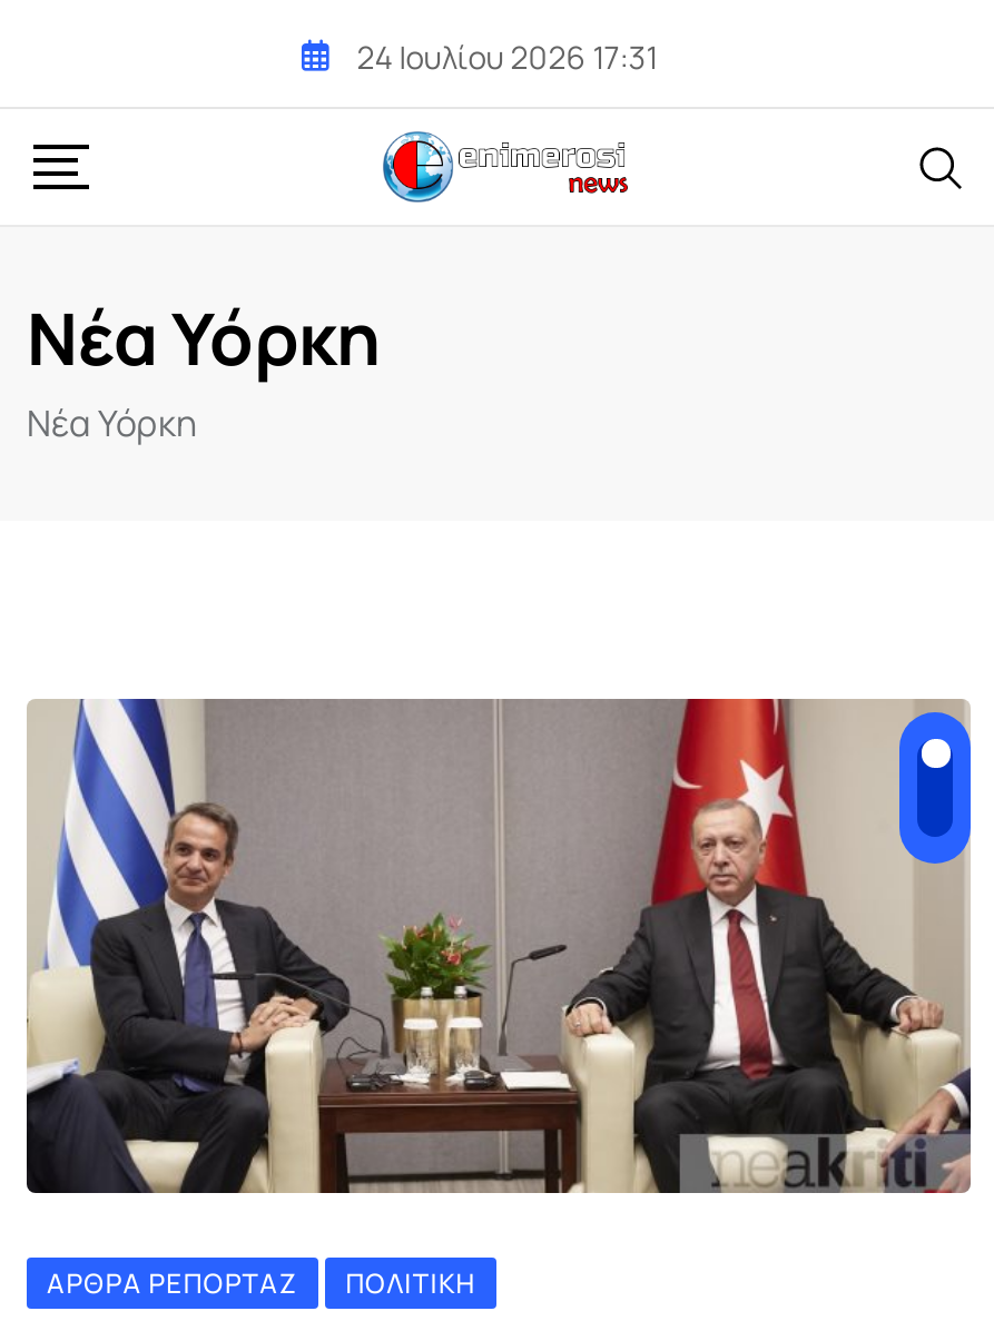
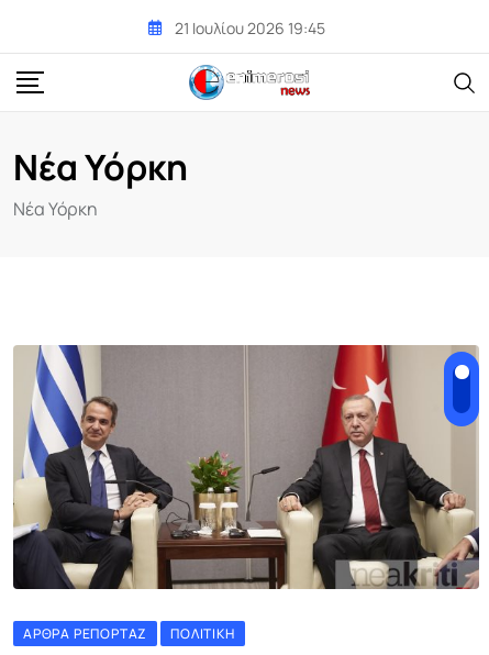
- 24 Ιουλίου 2026 17:31
+ 21 Ιουλίου 2026 19:45
